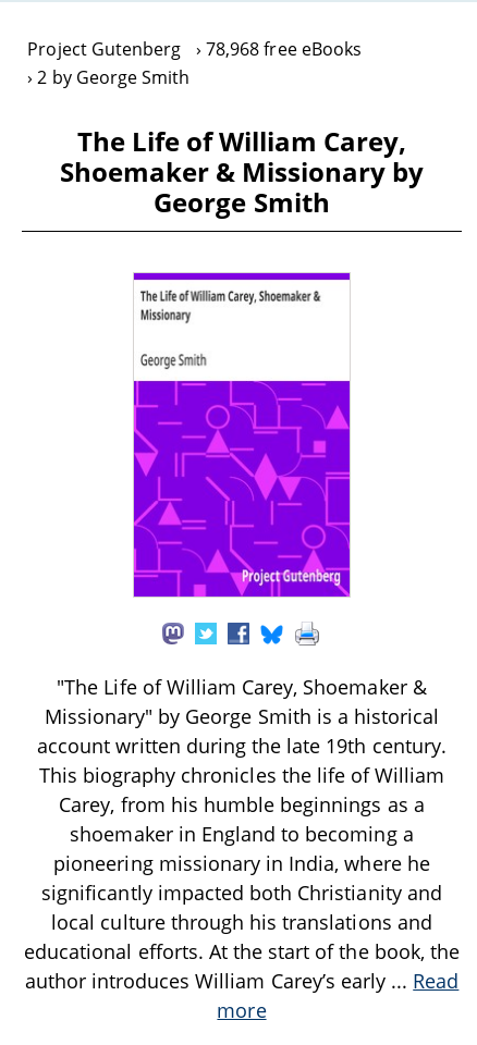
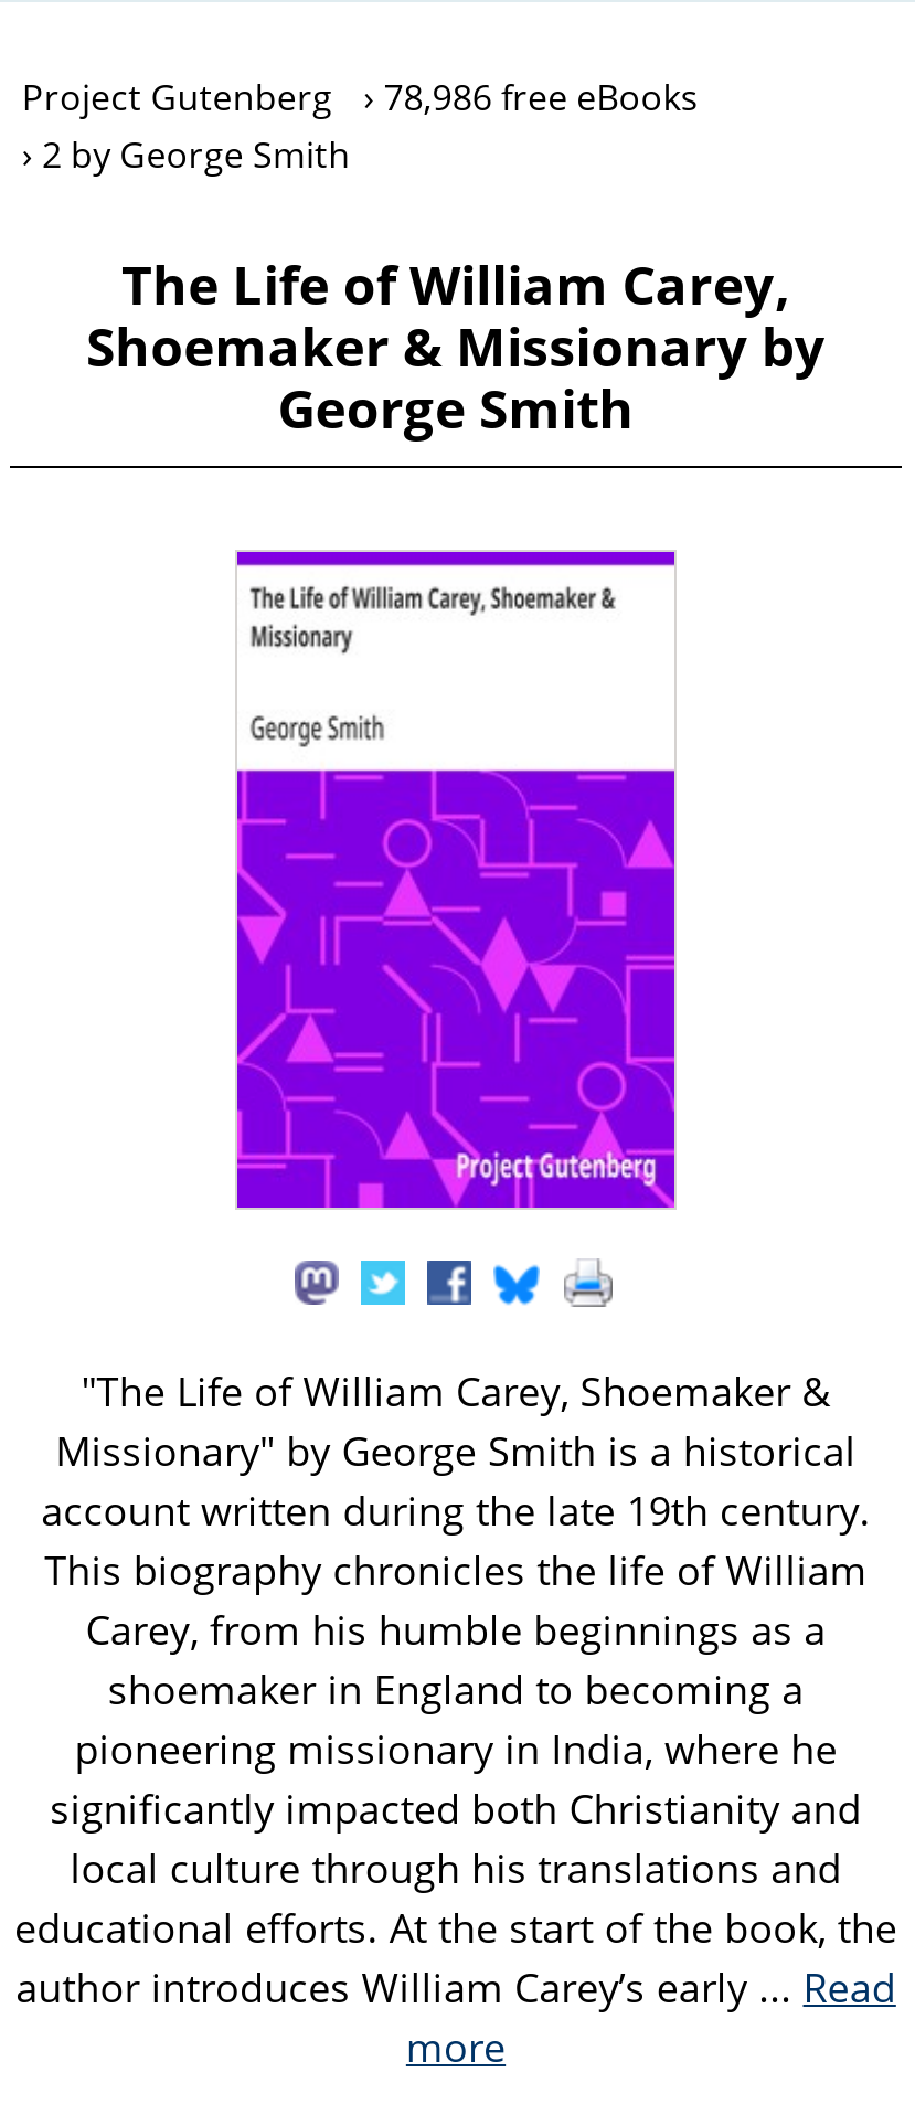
- Project Gutenberg 78,968 free eBooks
+ Project Gutenberg 78,986 free eBooks
